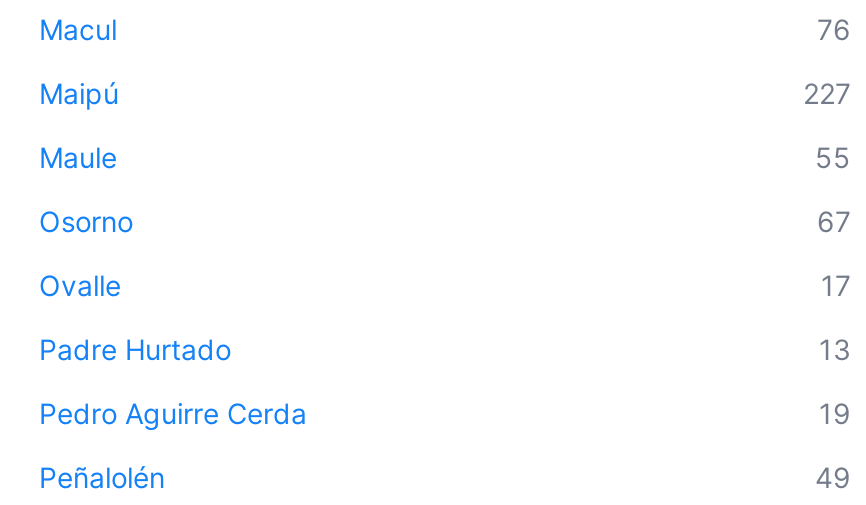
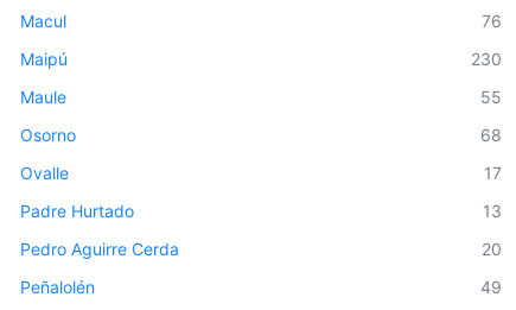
- 227
+ 230

- 67
+ 68

- 19
+ 20
